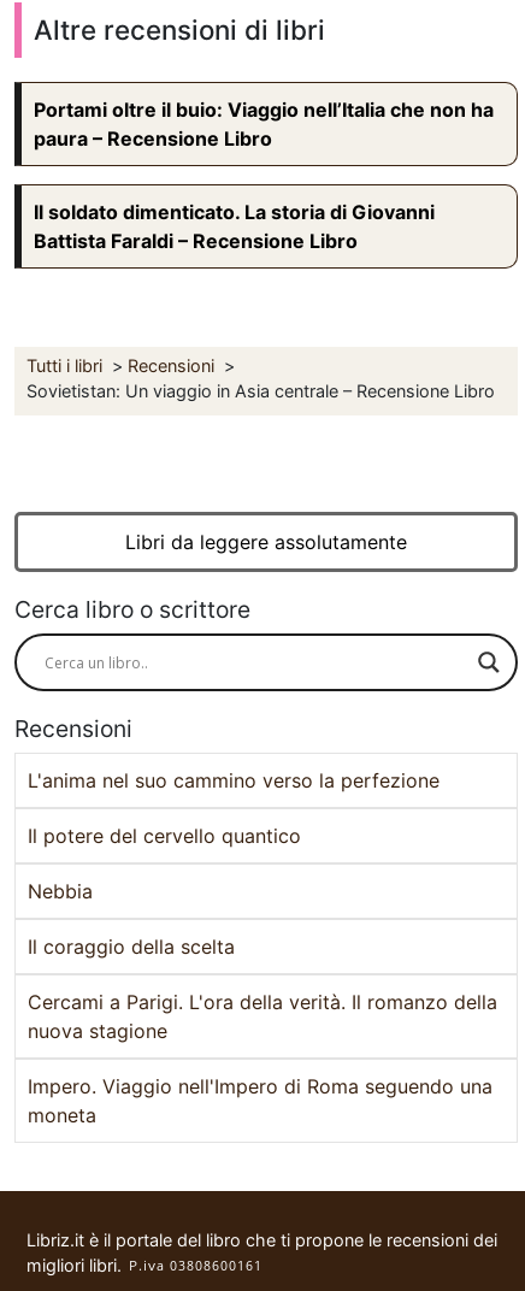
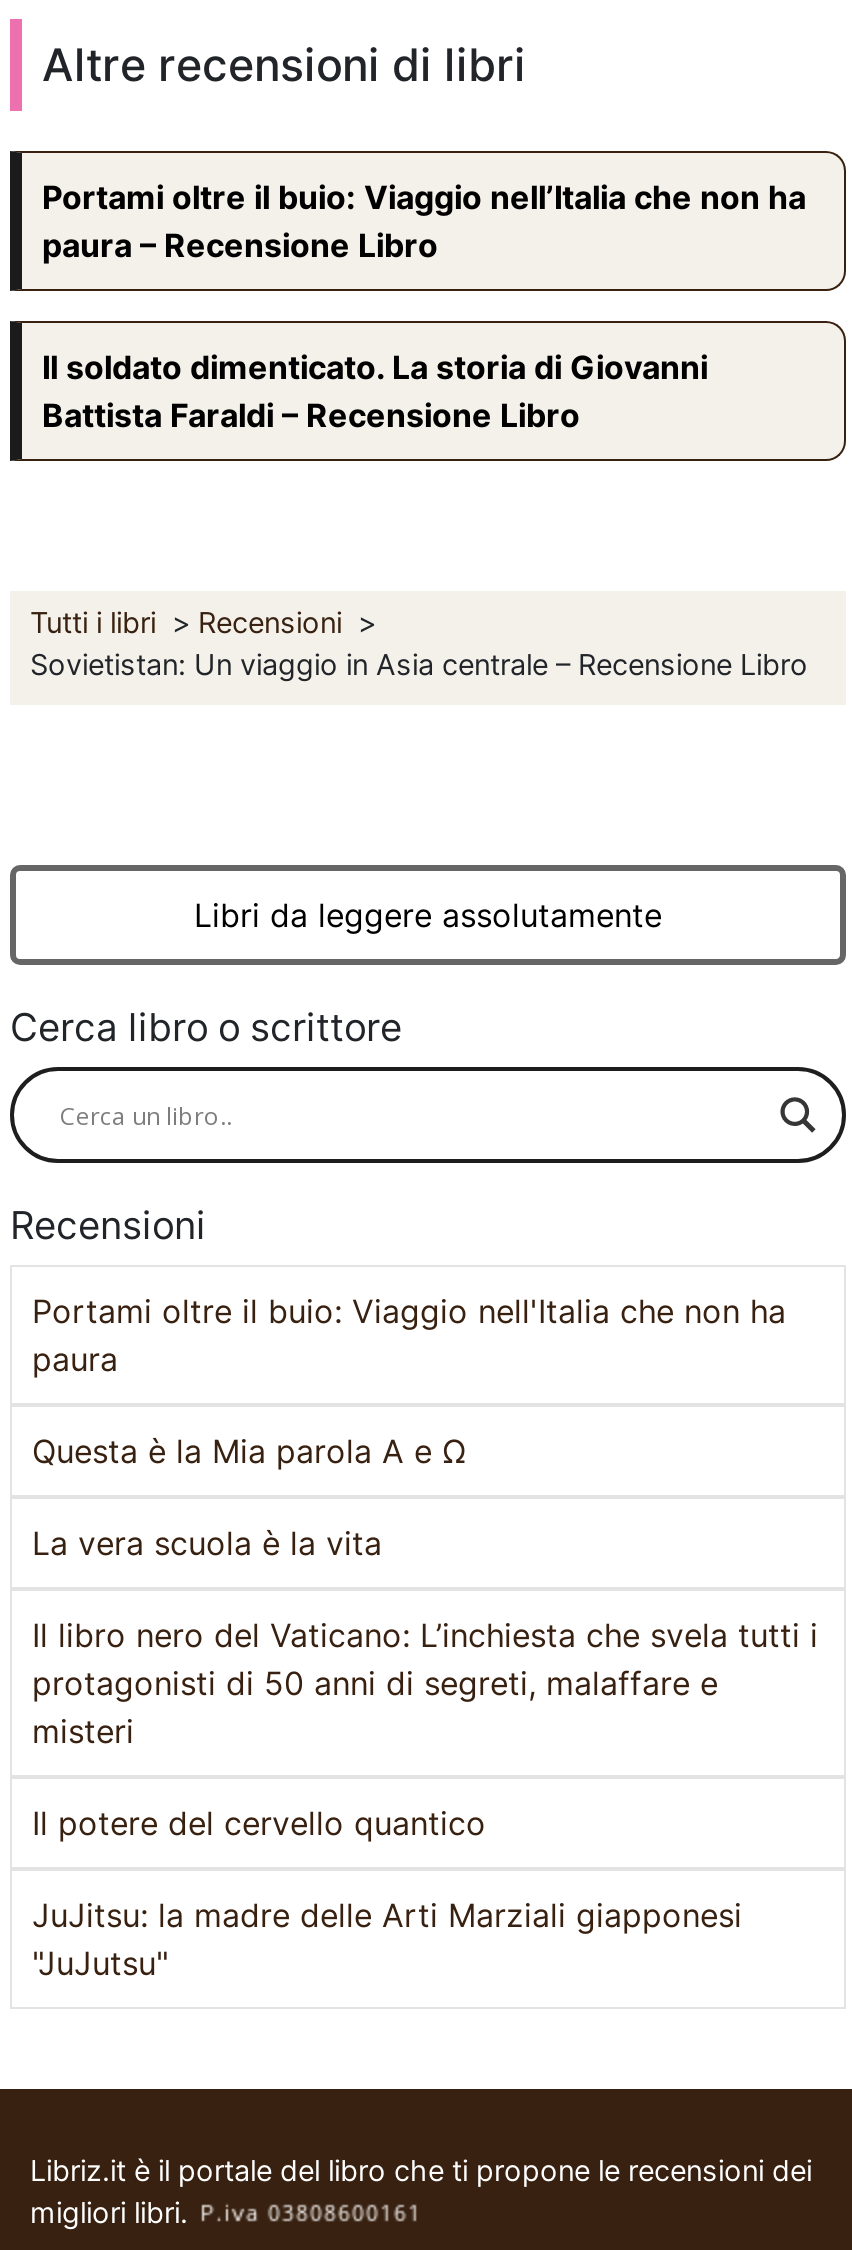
- L'anima nel suo cammino verso la perfezione
+ Portami oltre il buio: Viaggio nell'Italia che non ha
+ paura
+ Questa è la Mia parola A e Ω
+ La vera scuola è la vita
+ Il libro nero del Vaticano: L’inchiesta che svela tutti i
+ protagonisti di 50 anni di segreti, malaffare e
+ misteri

moved down: Il potere del cervello quantico

- Nebbia
- Il coraggio della scelta
- Cercami a Parigi. L'ora della verità. Il romanzo della
- nuova stagione
- Impero. Viaggio nell'Impero di Roma seguendo una
- moneta
+ JuJitsu: la madre delle Arti Marziali giapponesi
+ "JuJutsu"
